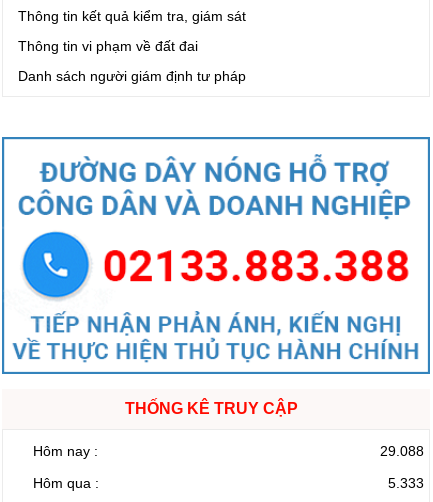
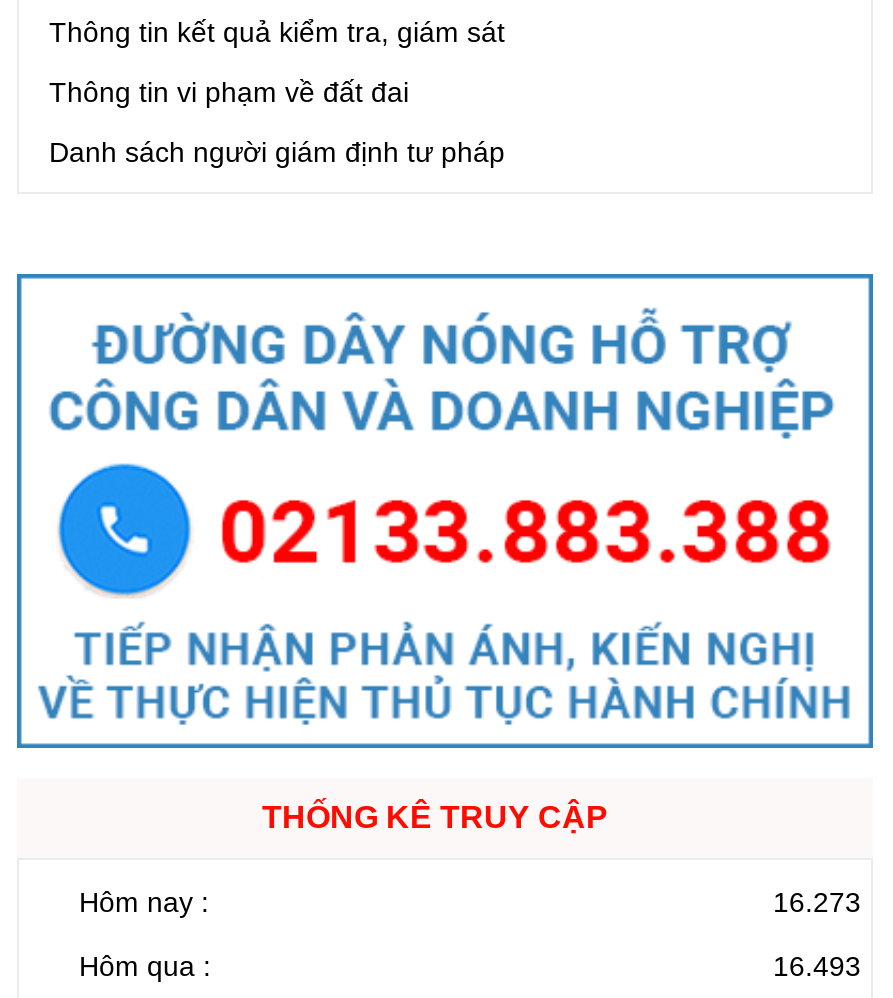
- 29.088
+ 16.273

- 5.333
+ 16.493
